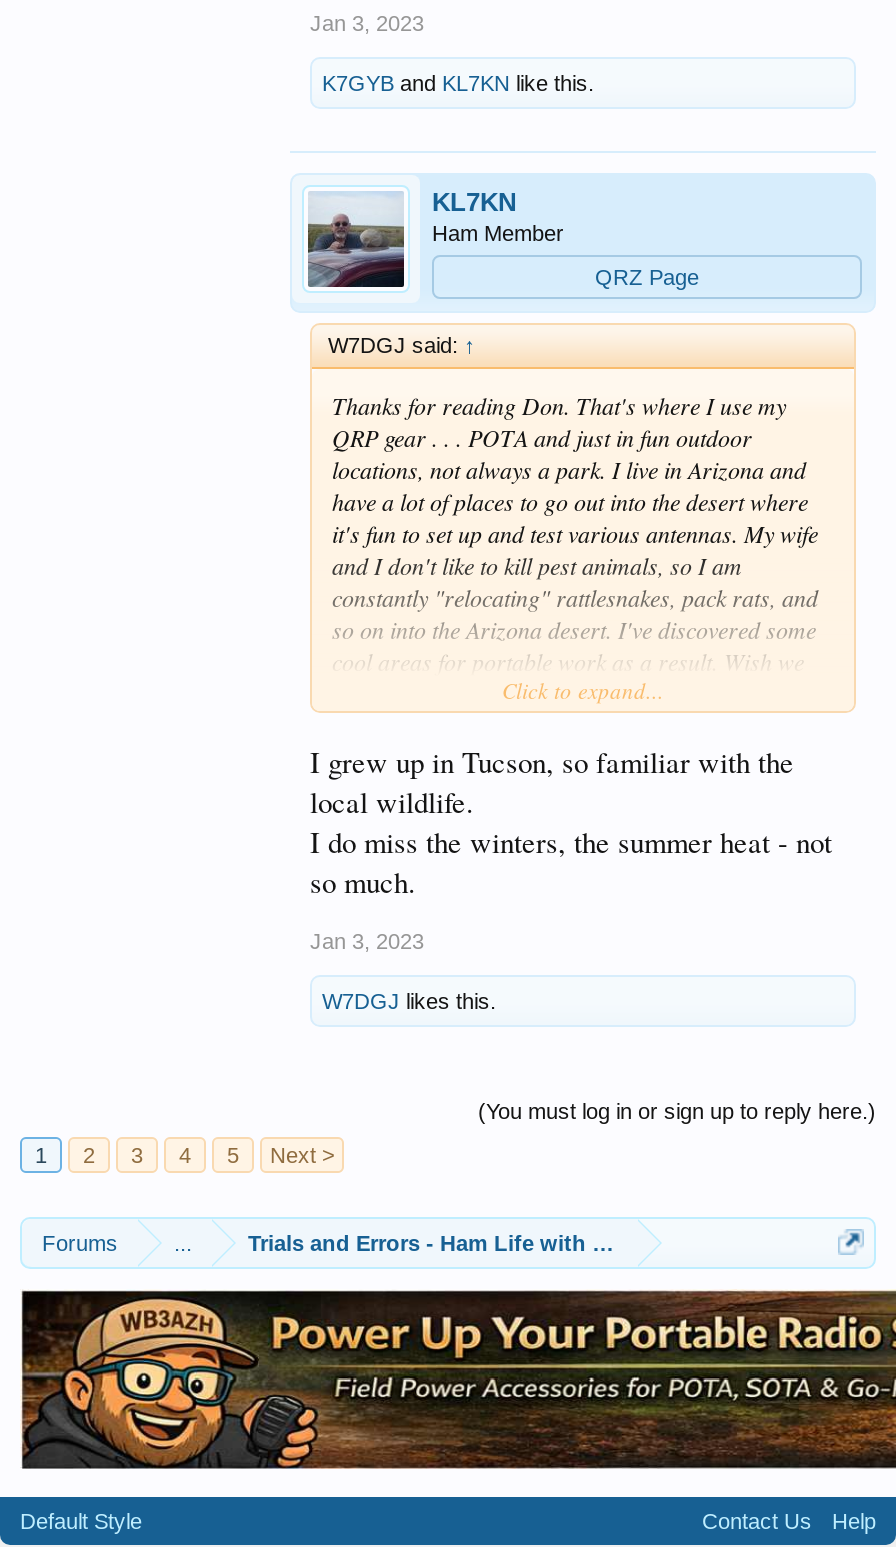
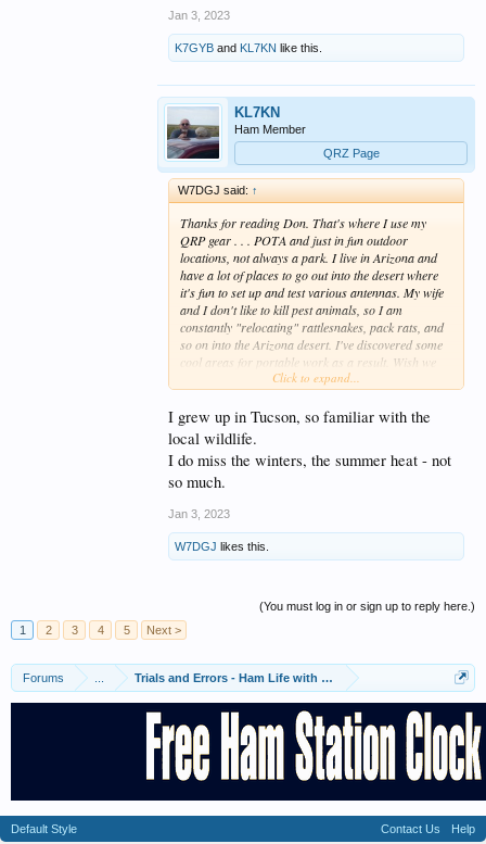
- [image]
+ [image]
